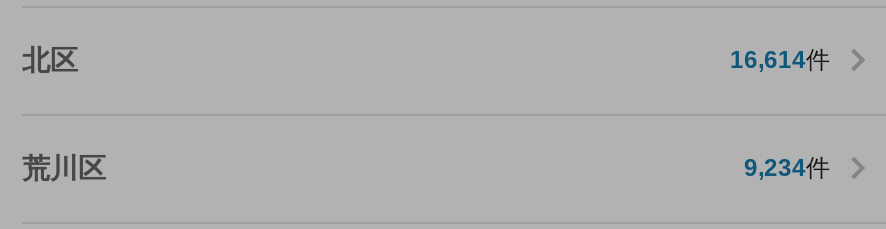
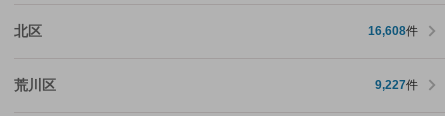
- 16,614件
+ 16,608件

- 9,234件
+ 9,227件
